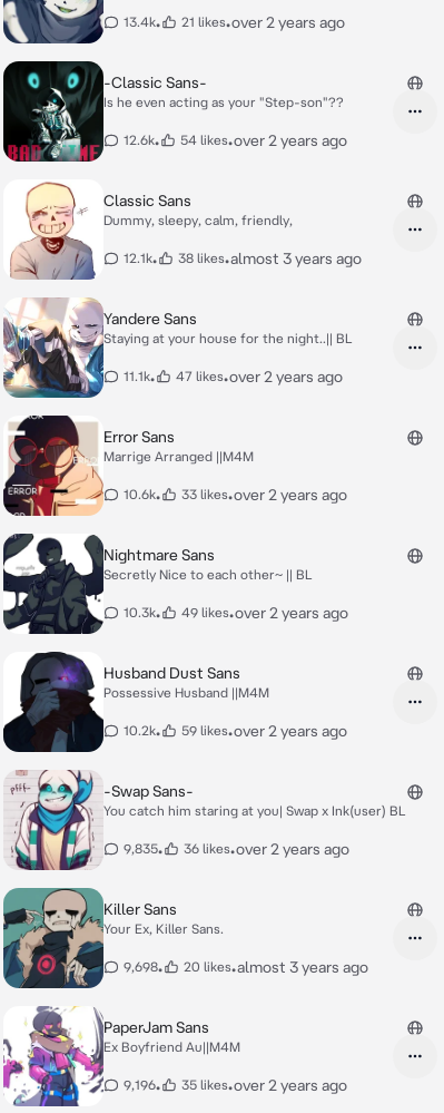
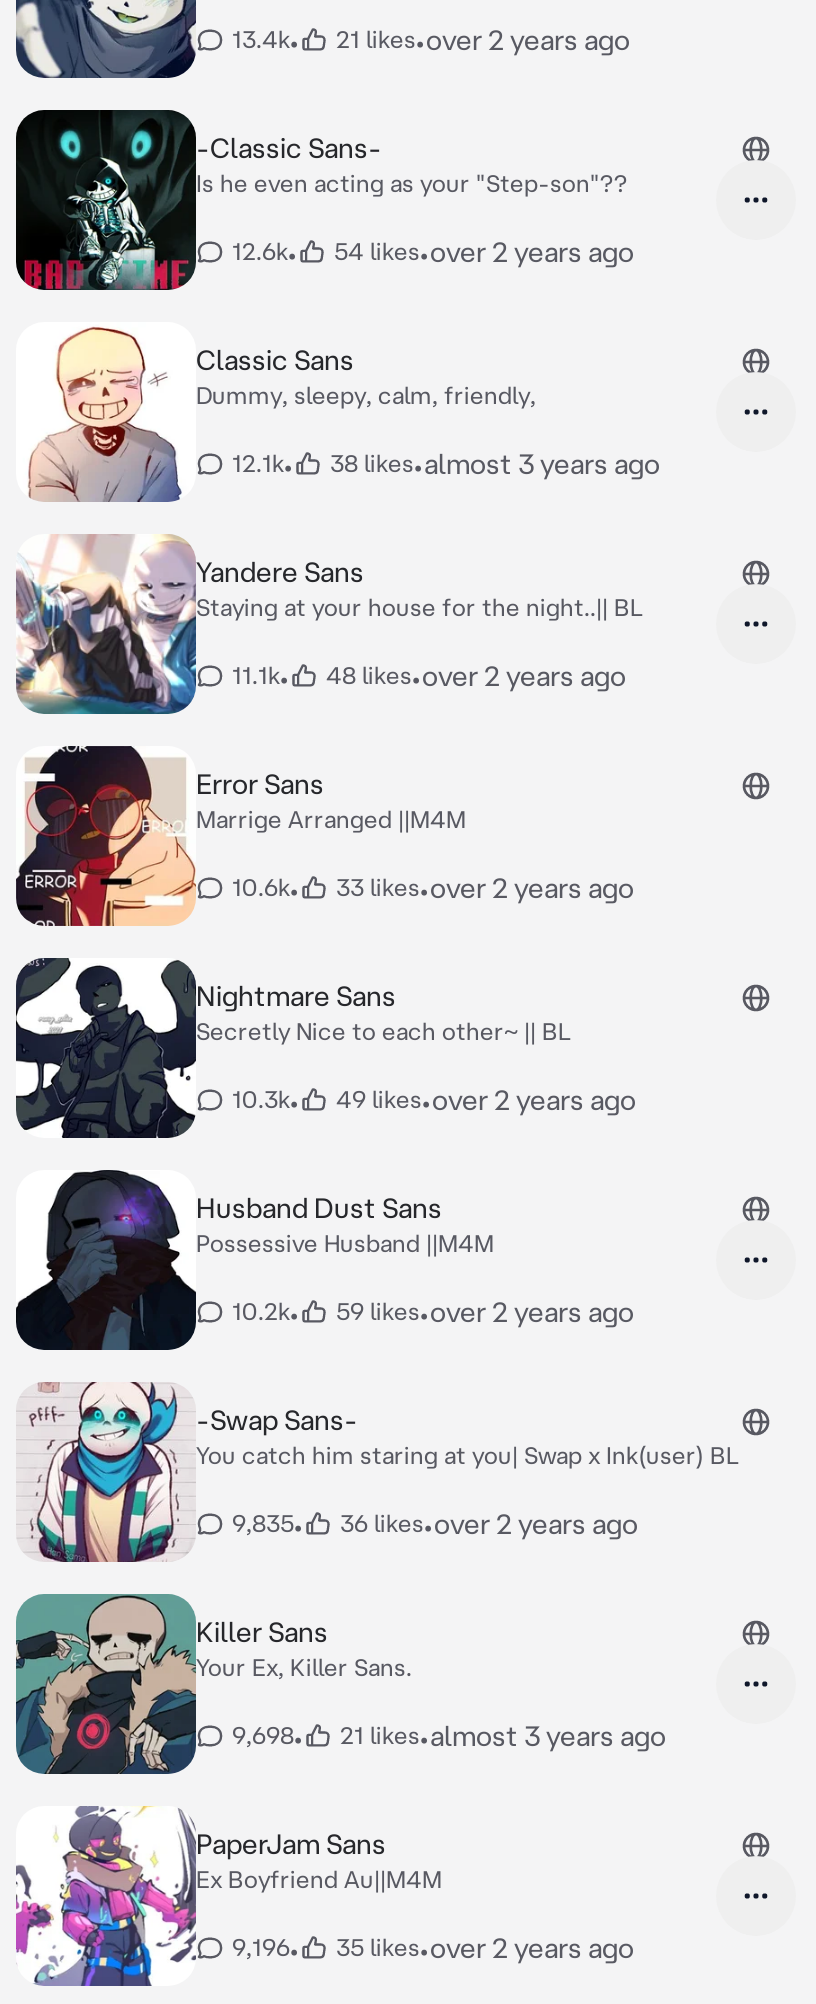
- 47 likes•over 2 years ago
+ 48 likes•over 2 years ago

- 20 likes•almost 3 years ago
+ 21 likes•almost 3 years ago
